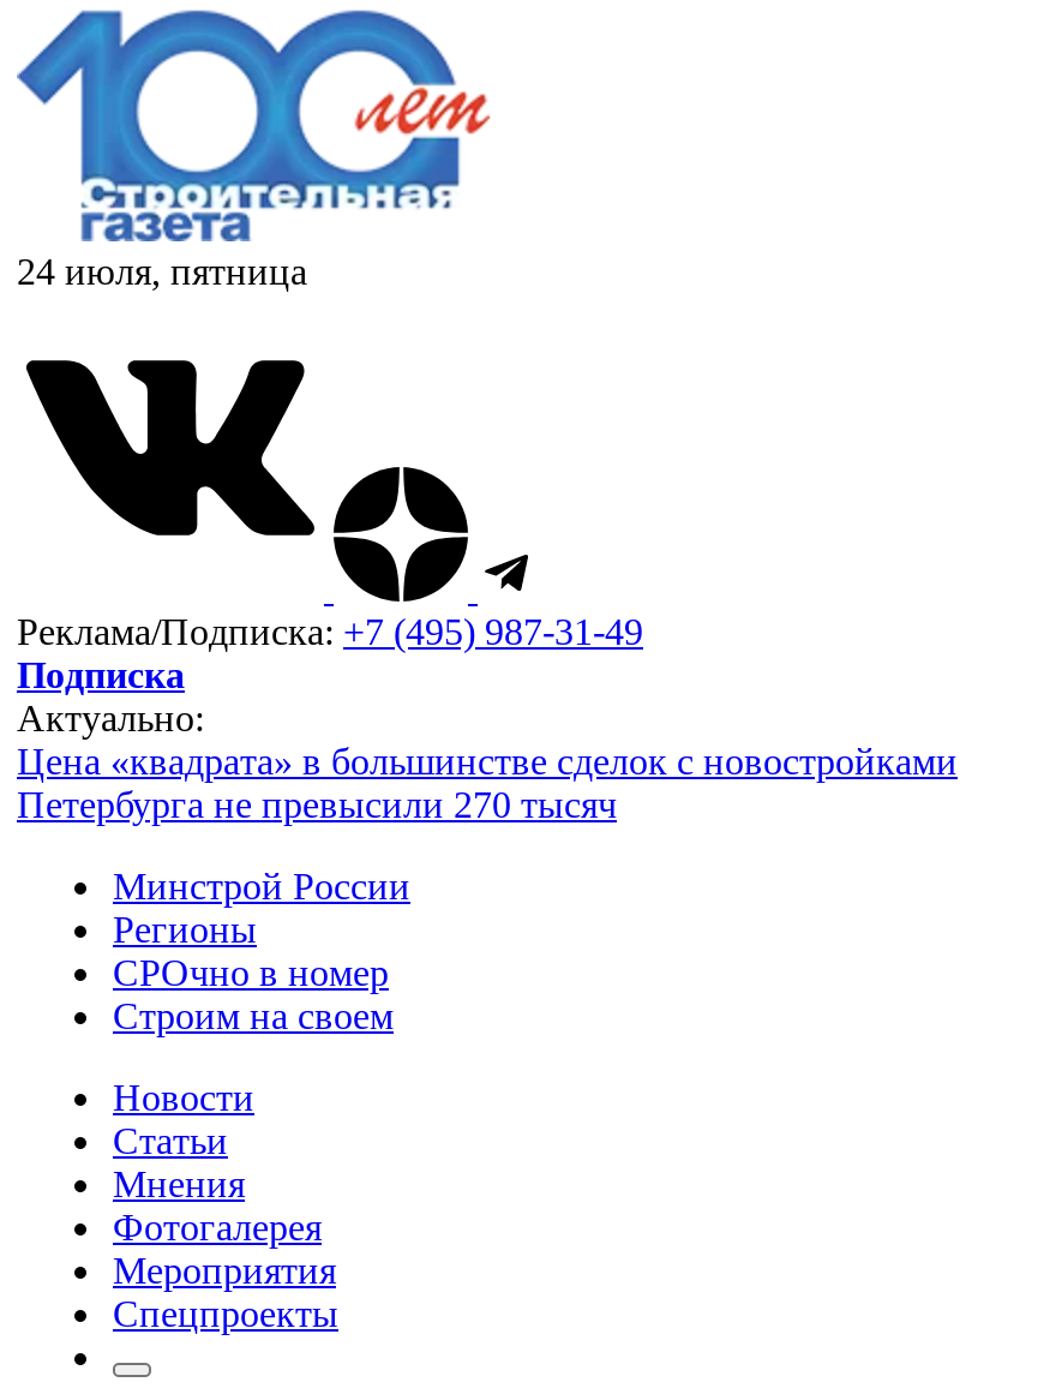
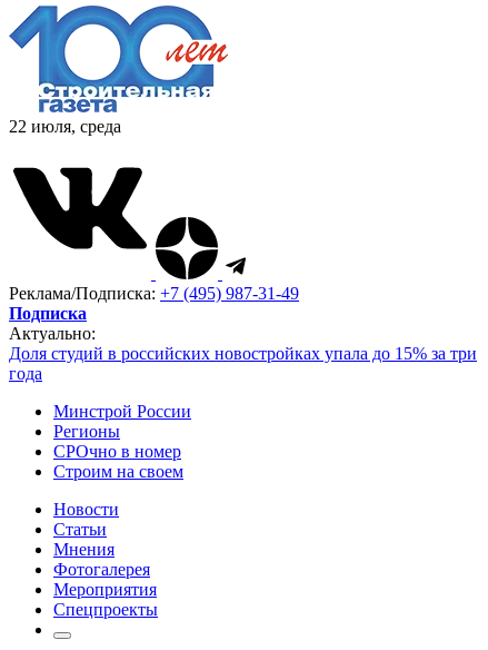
- 24 июля, пятница
+ 22 июля, среда

- Цена «квадрата» в большинстве сделок с новостройками
- Петербурга не превысили 270 тысяч
+ Доля студий в российских новостройках упала до 15% за три
+ года
